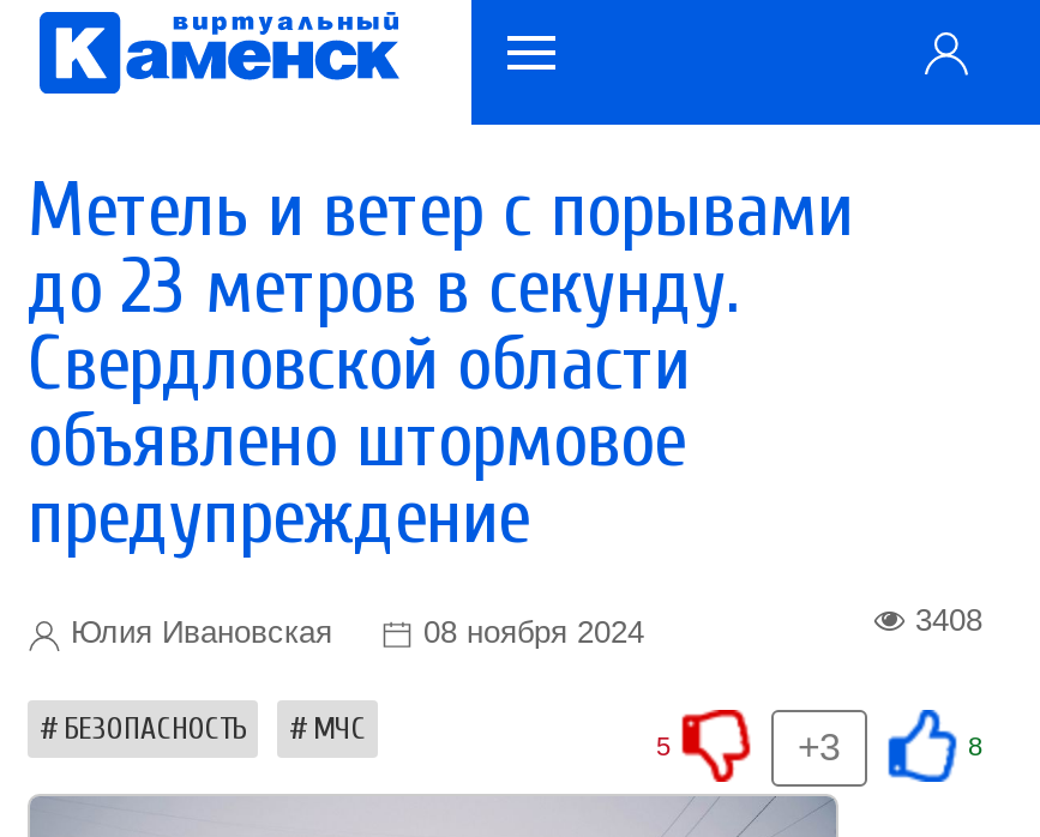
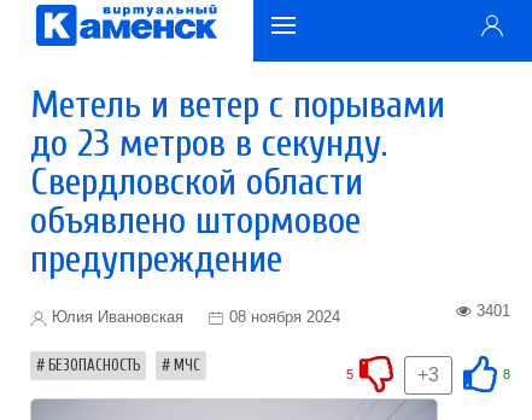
- 3408
+ 3401
